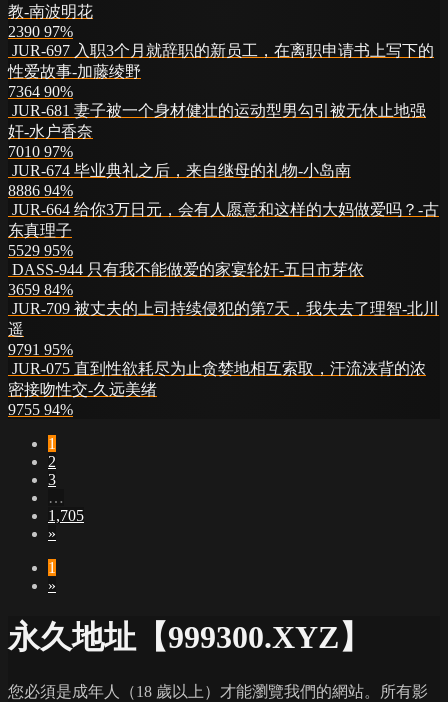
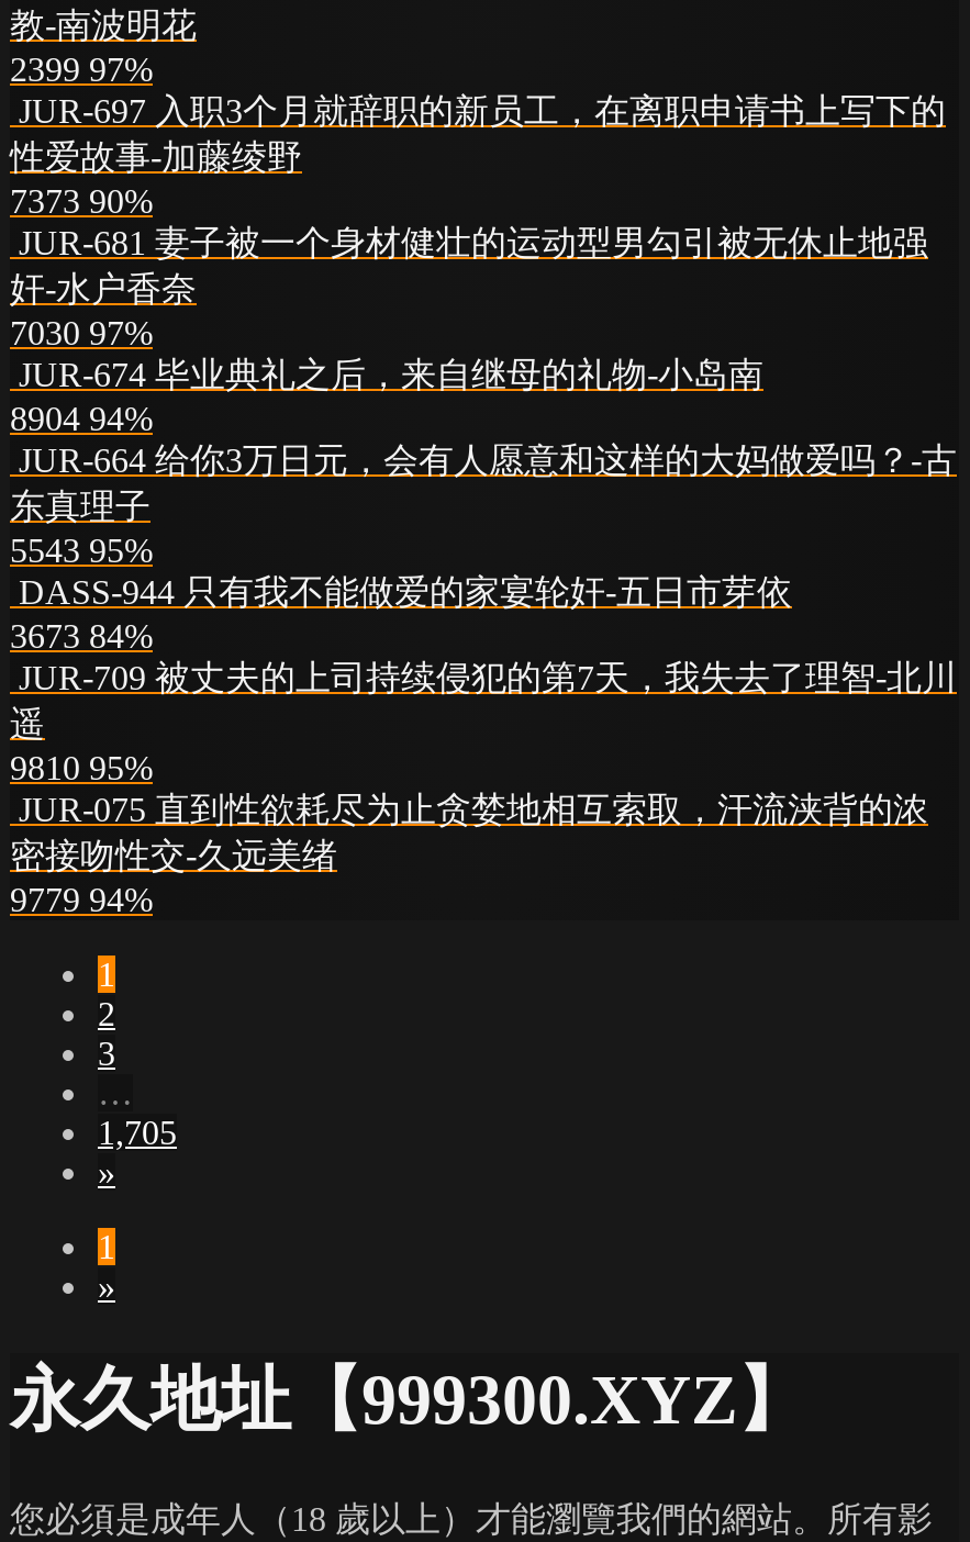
- 2390 97%
+ 2399 97%

- 7364 90%
+ 7373 90%

- 7010 97%
+ 7030 97%

- 8886 94%
+ 8904 94%

- 5529 95%
+ 5543 95%

- 3659 84%
+ 3673 84%

- 9791 95%
+ 9810 95%

- 9755 94%
+ 9779 94%
